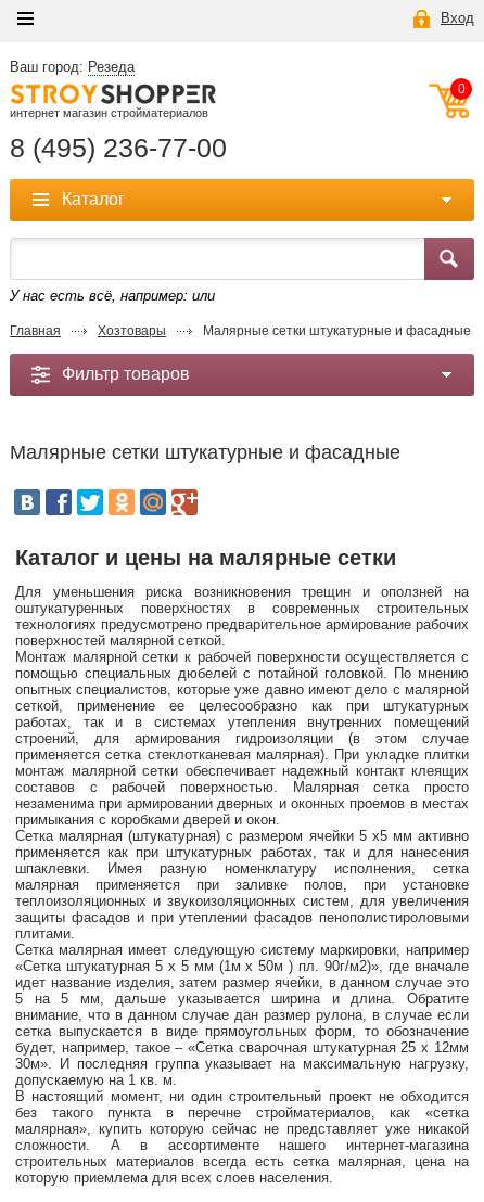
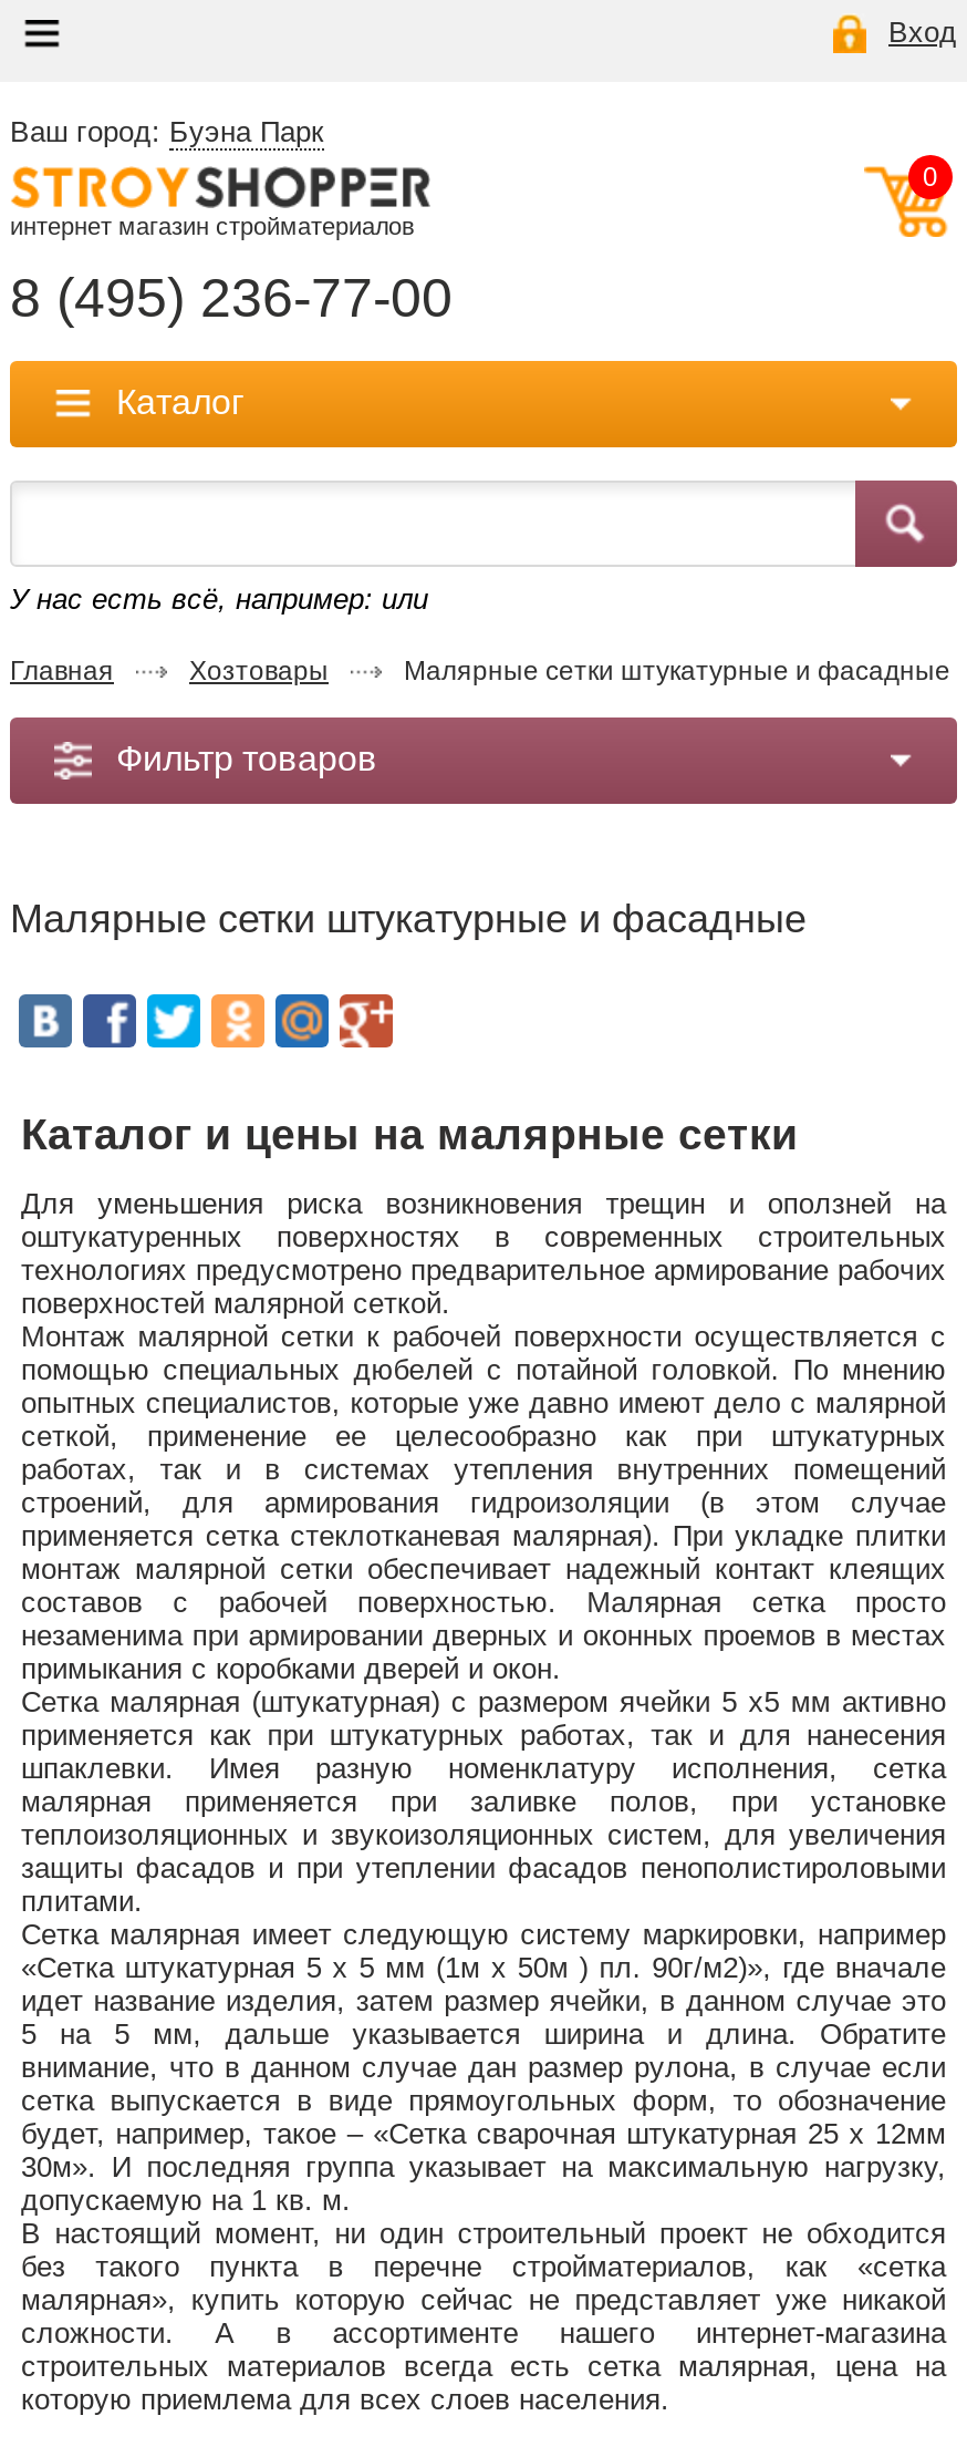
- Ваш город: Резеда
+ Ваш город: Буэна Парк
